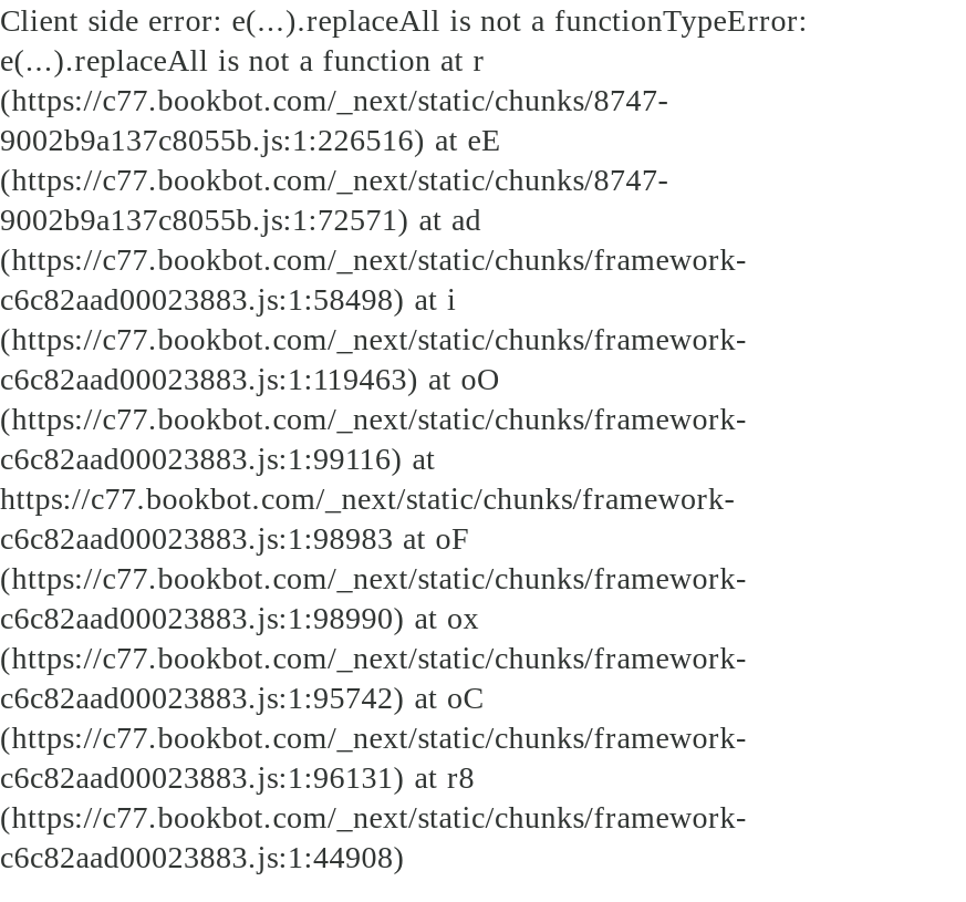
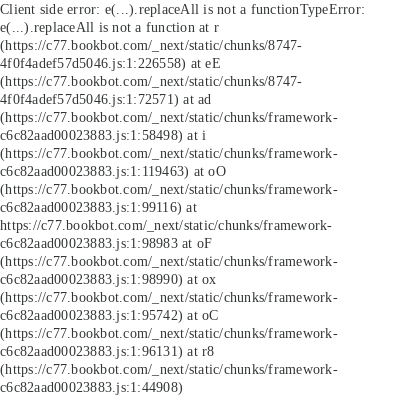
- 9002b9a137c8055b.js:1:226516) at eE
+ 4f0f4adef57d5046.js:1:226558) at eE

- 9002b9a137c8055b.js:1:72571) at ad
+ 4f0f4adef57d5046.js:1:72571) at ad
